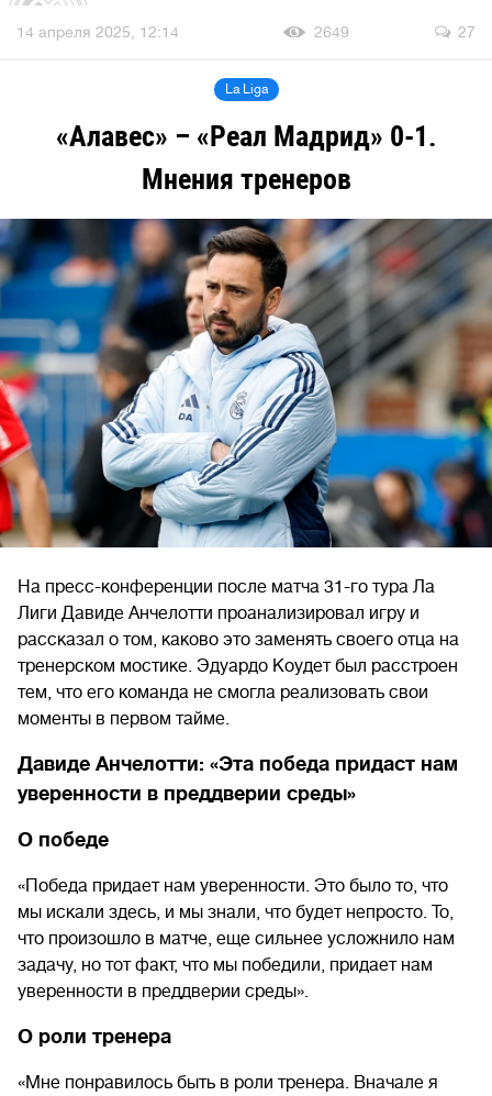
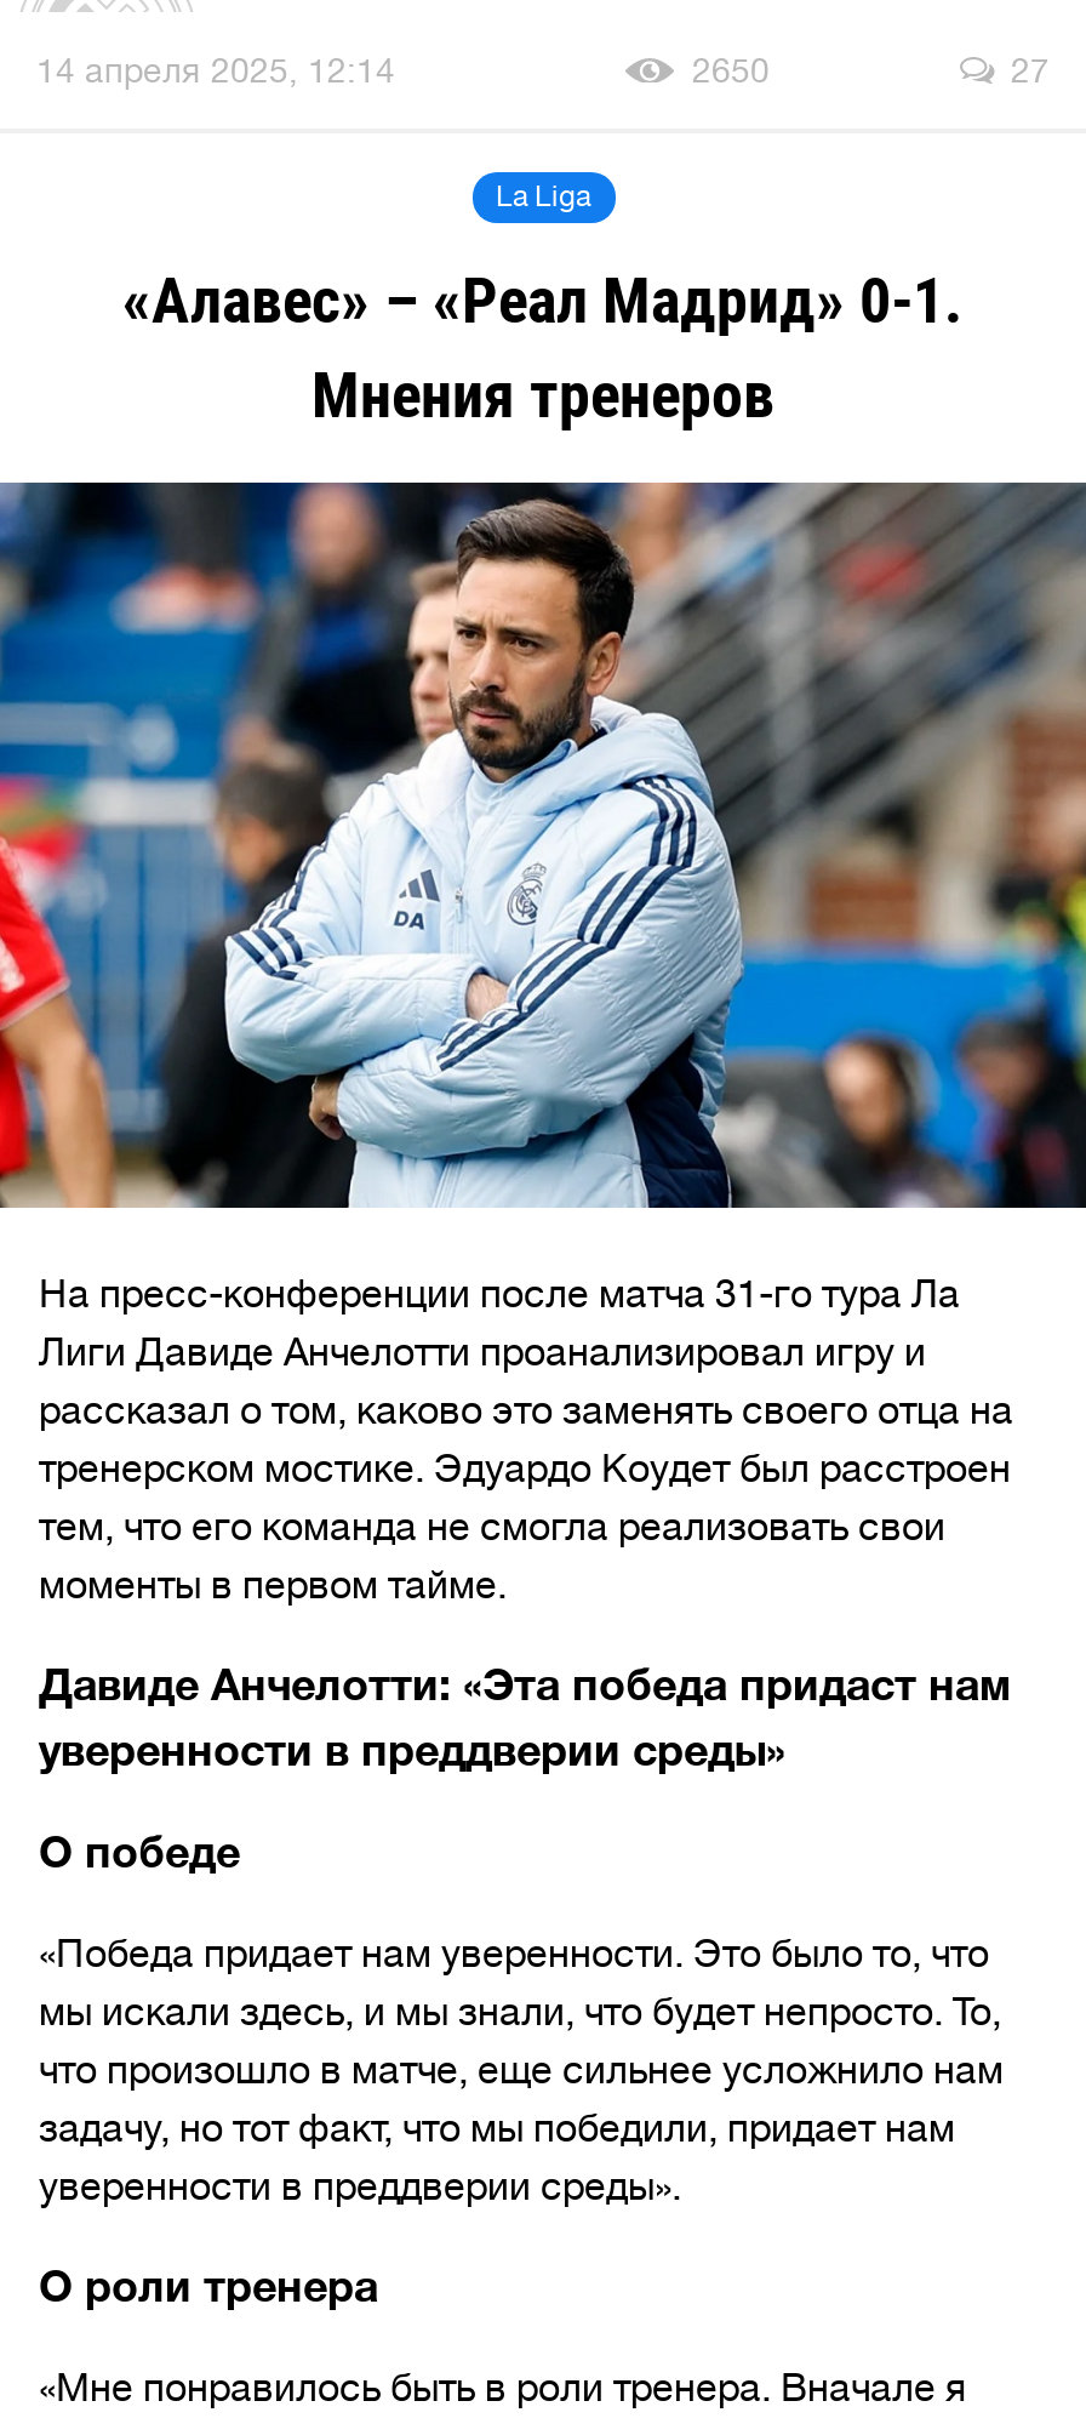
- 2649
+ 2650
